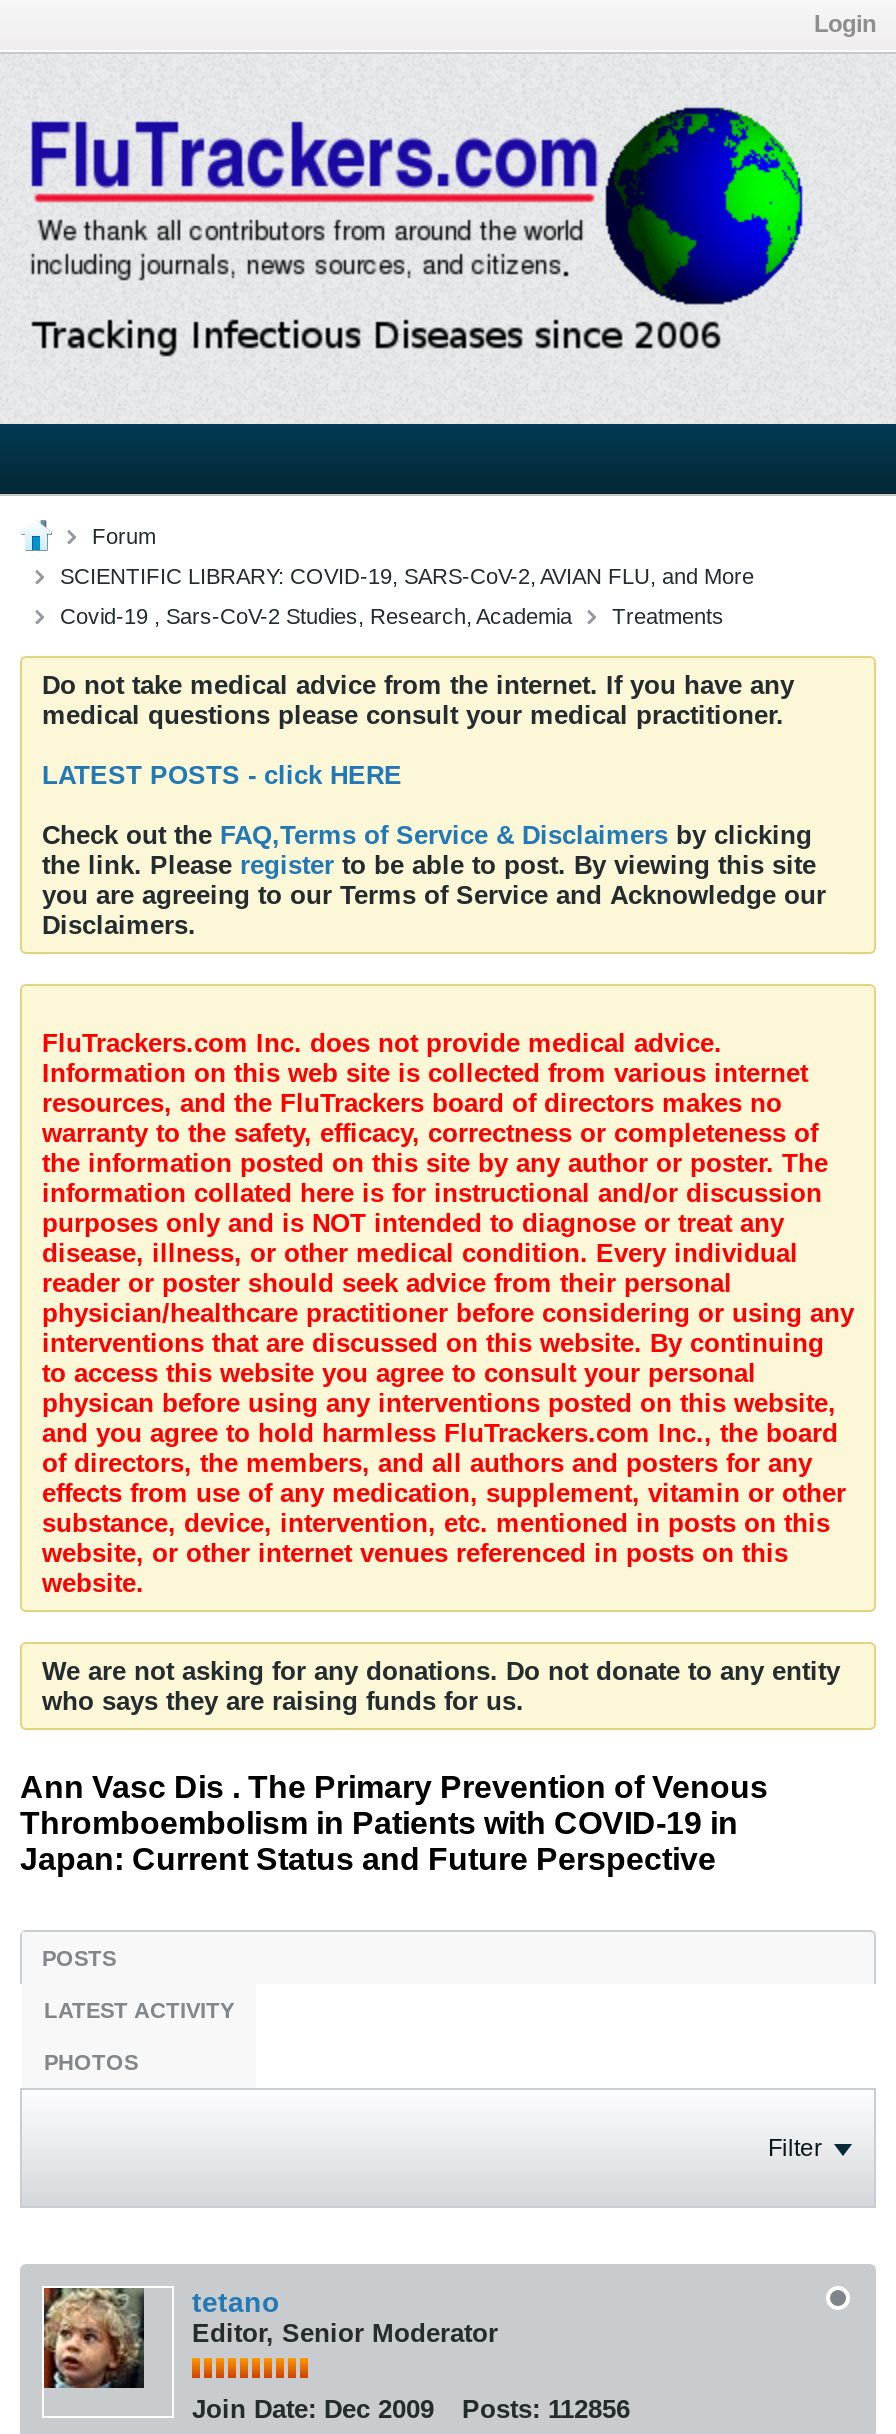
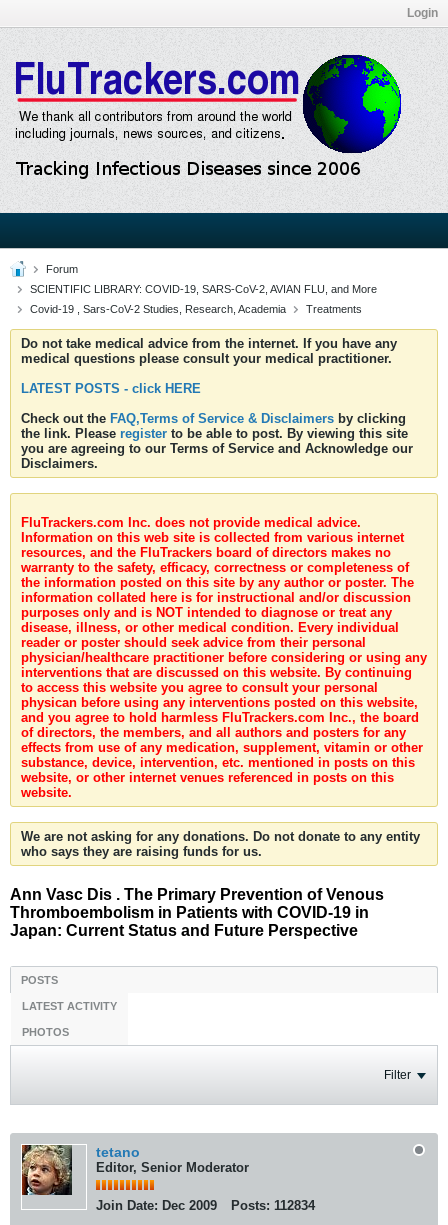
- Join Date: Dec 2009 Posts: 112856
+ Join Date: Dec 2009 Posts: 112834
